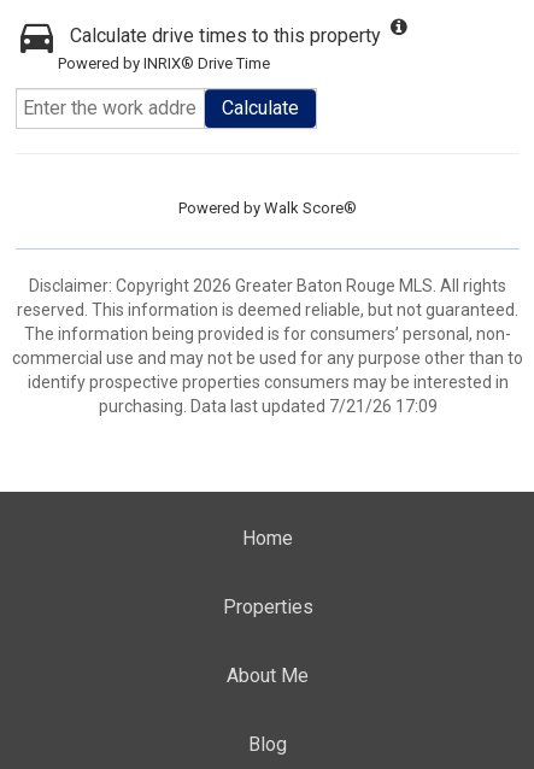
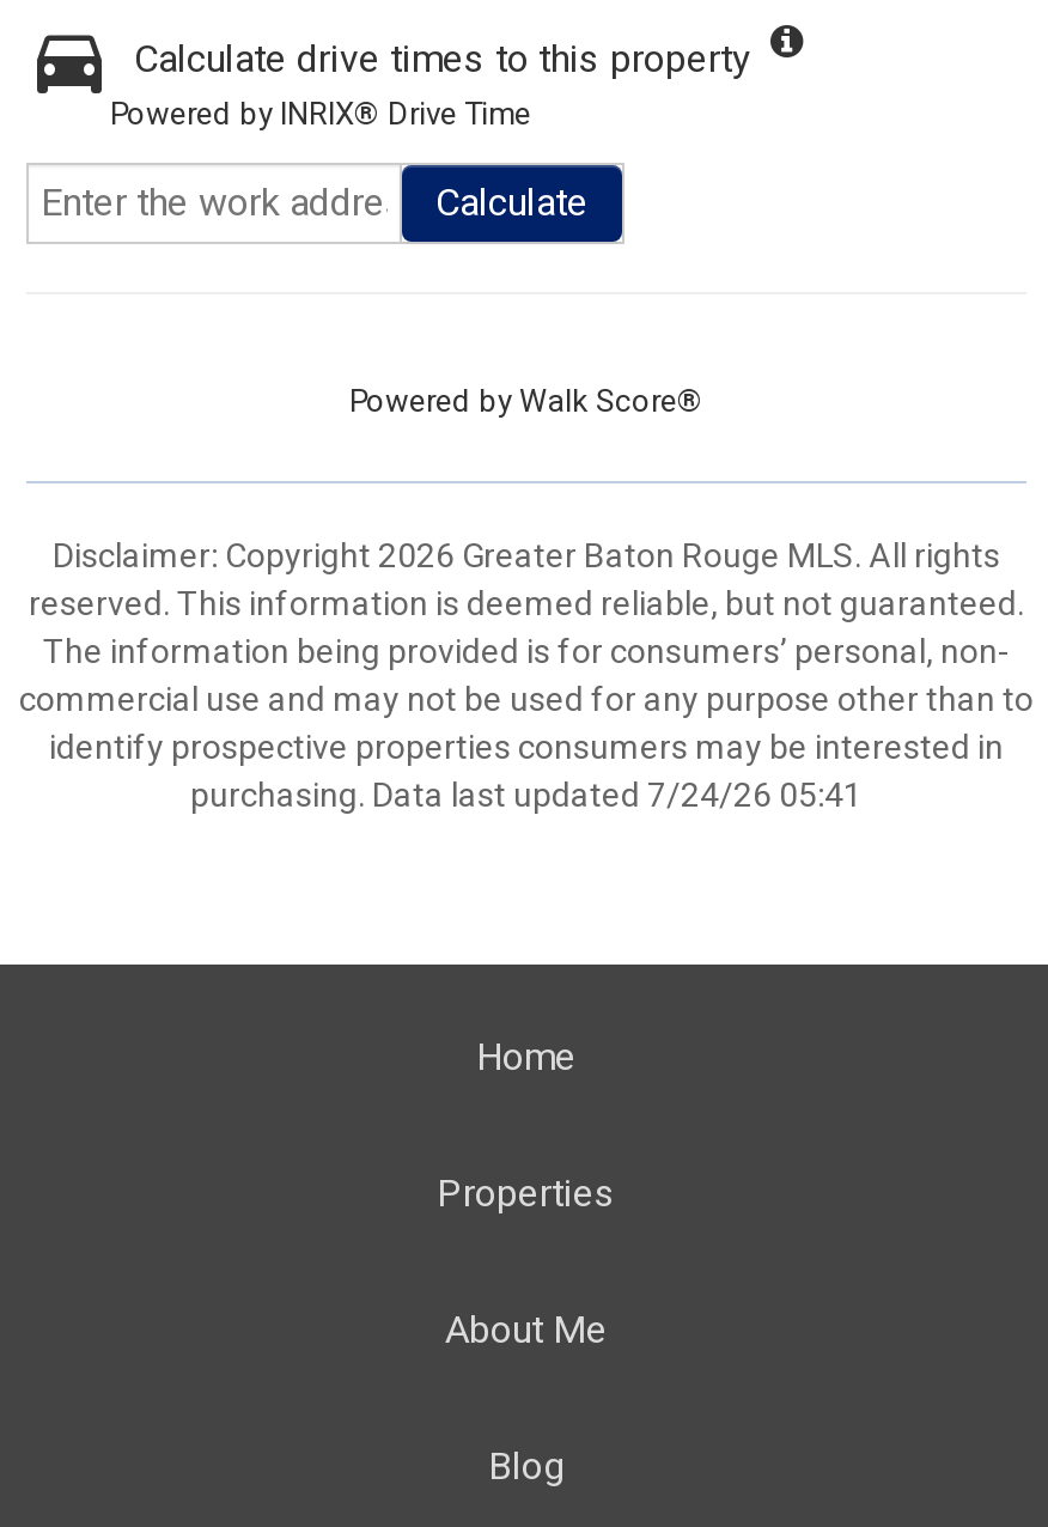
- purchasing. Data last updated 7/21/26 17:09
+ purchasing. Data last updated 7/24/26 05:41
